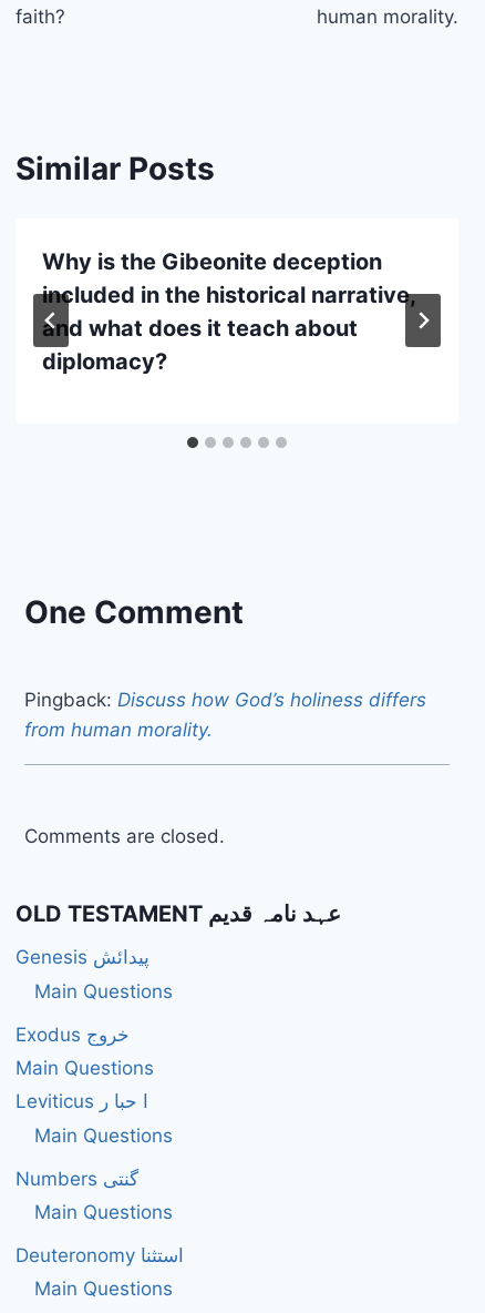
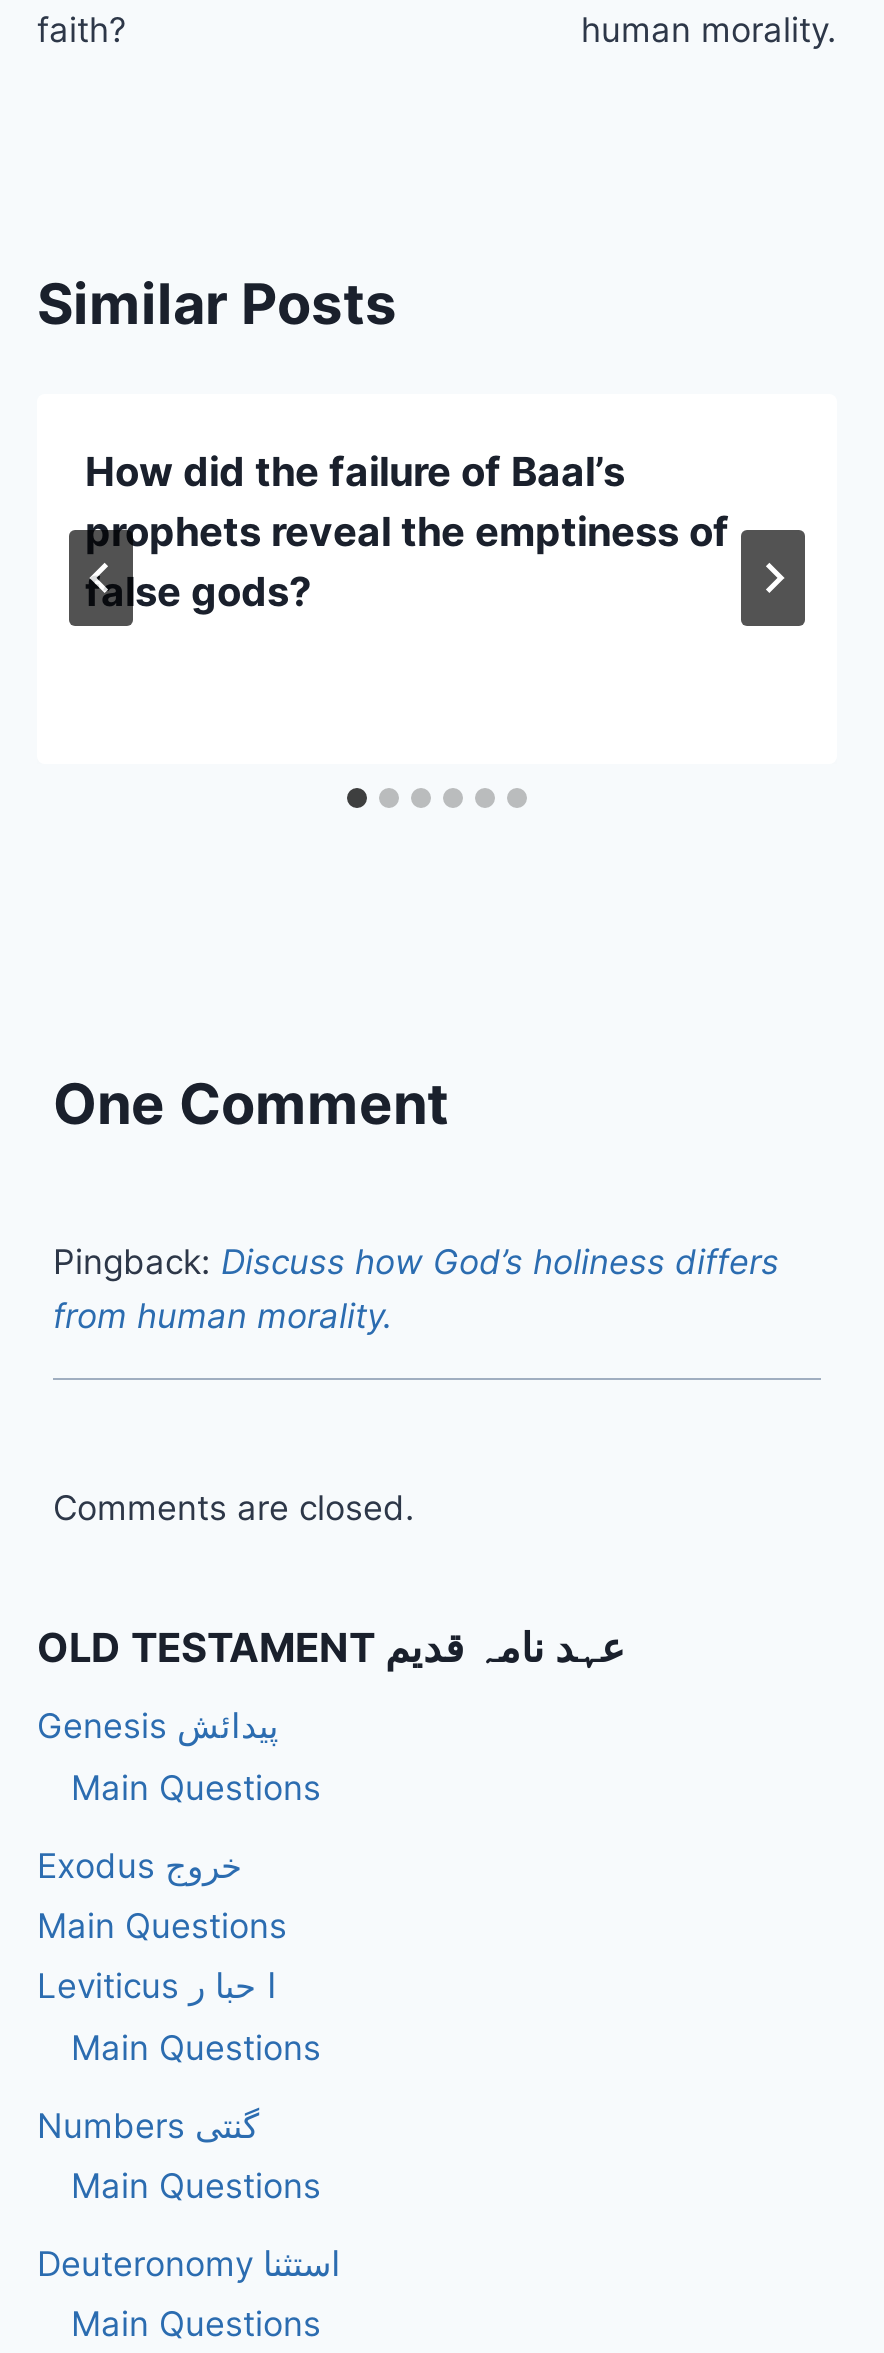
- Why is the Gibeonite deception
- included in the historical narrative,
- and what does it teach about
- diplomacy?
+ How did the failure of Baal’s
+ prophets reveal the emptiness of
+ false gods?
